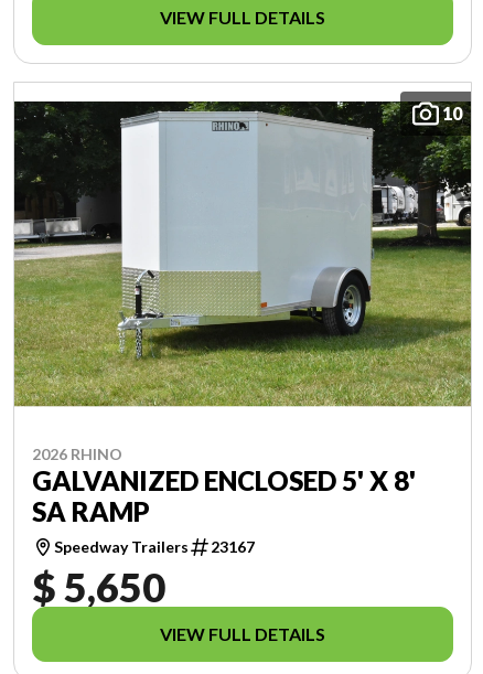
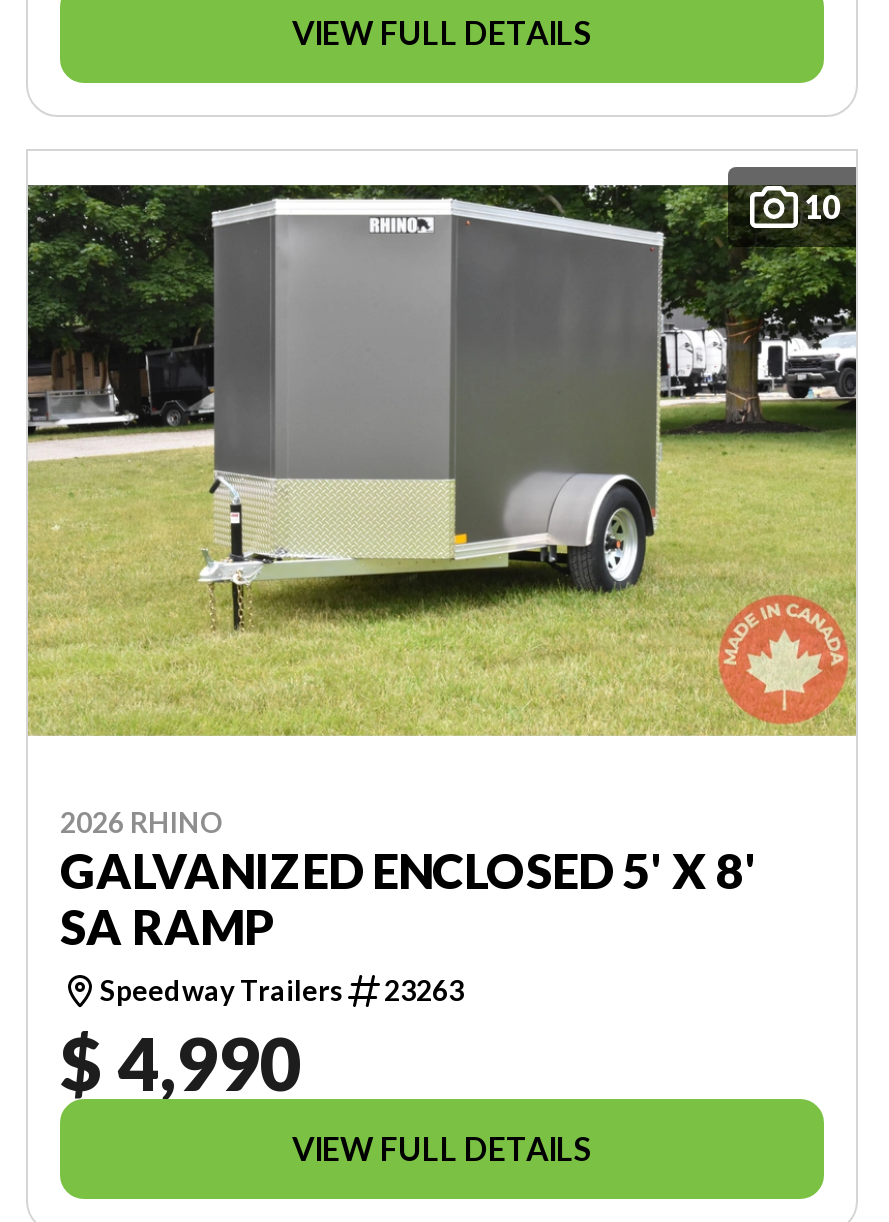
- [image]
+ [image]

- Speedway Trailers 23167
+ Speedway Trailers 23263

- $ 5,650
+ $ 4,990
